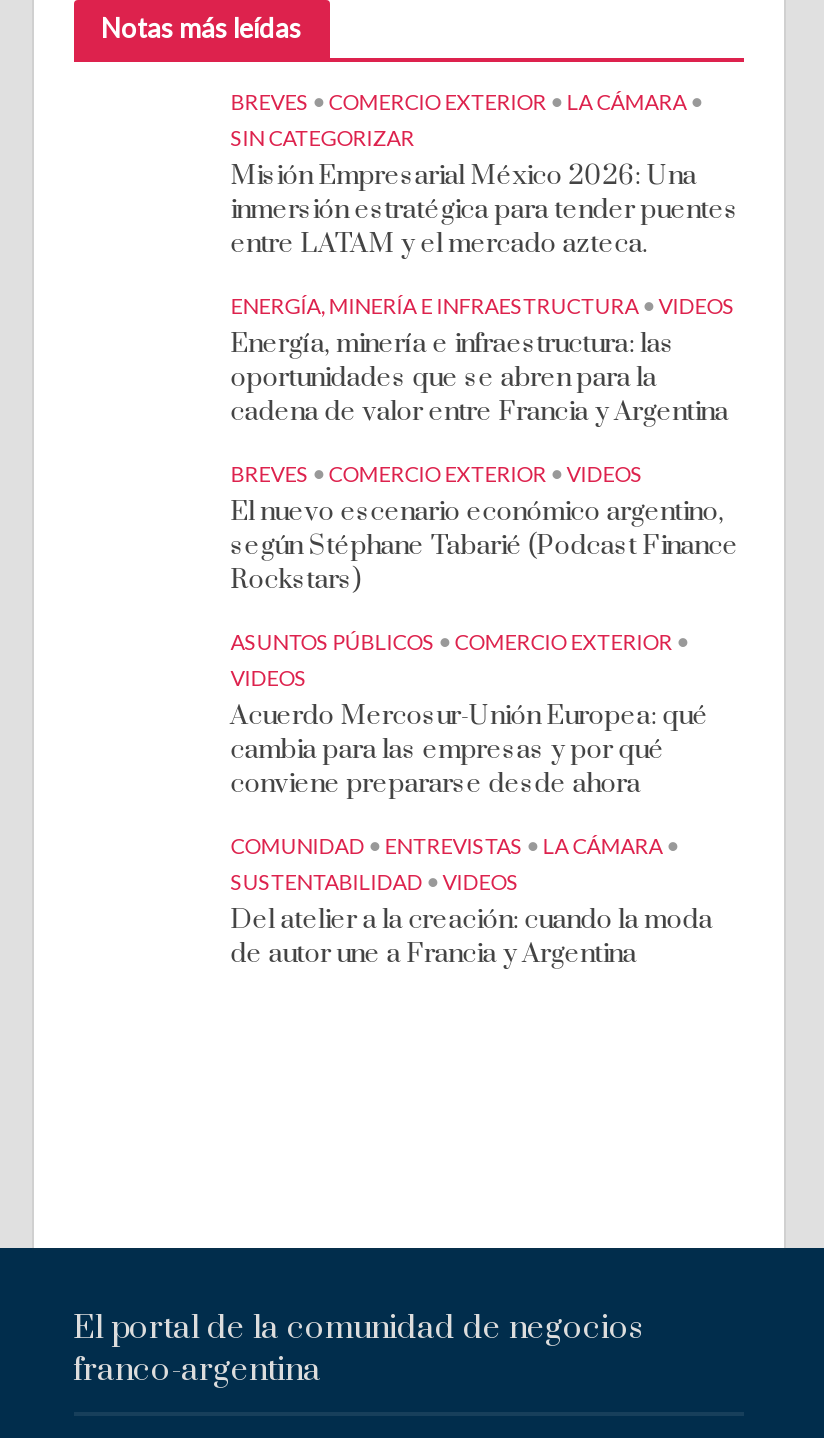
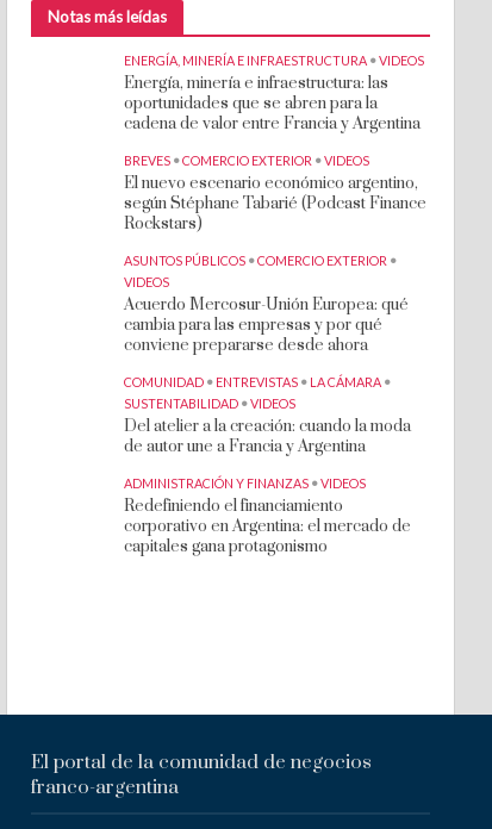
- BREVES • COMERCIO EXTERIOR • LA CÁMARA •
- SIN CATEGORIZAR
- Misión Empresarial México 2026: Una
- inmersión estratégica para tender puentes
- entre LATAM y el mercado azteca.

moved up: ENERGÍA, MINERÍA E INFRAESTRUCTURA • VIDEOS | Energía, minería e infraestructura: las | oportunidades que se abren para la | ... | Del atelier a la creación: cuando la moda | de autor une a Francia y Argentina

+ ADMINISTRACIÓN Y FINANZAS • VIDEOS
+ Redefiniendo el financiamiento
+ corporativo en Argentina: el mercado de
+ capitales gana protagonismo
